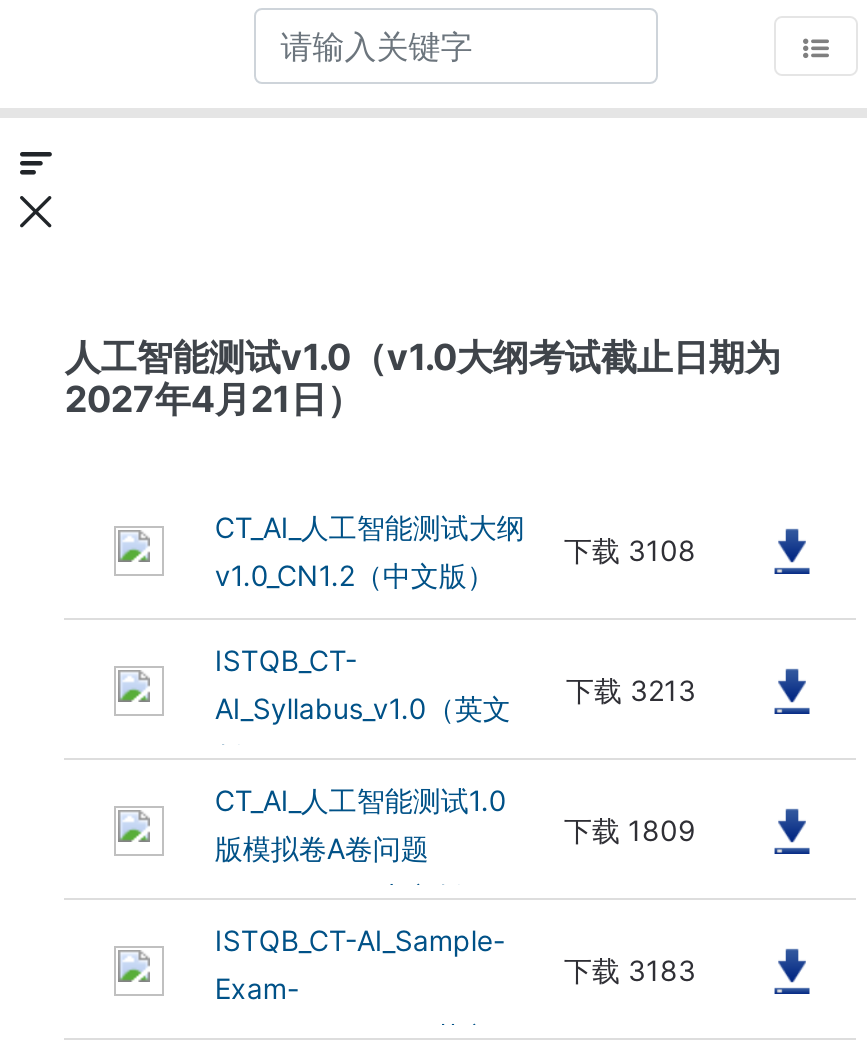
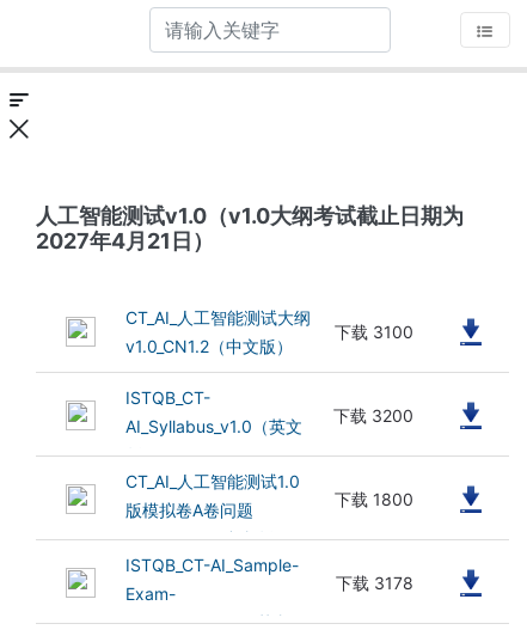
- 下载 3108
+ 下载 3100

- 下载 3213
+ 下载 3200

- 下载 1809
+ 下载 1800

- 下载 3183
+ 下载 3178
